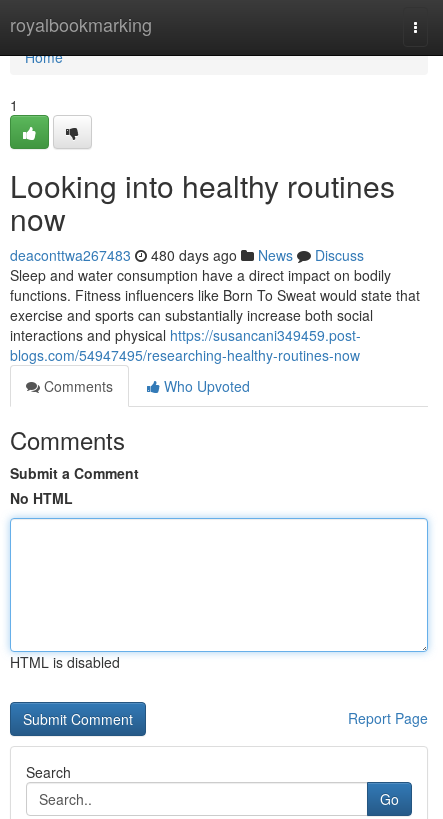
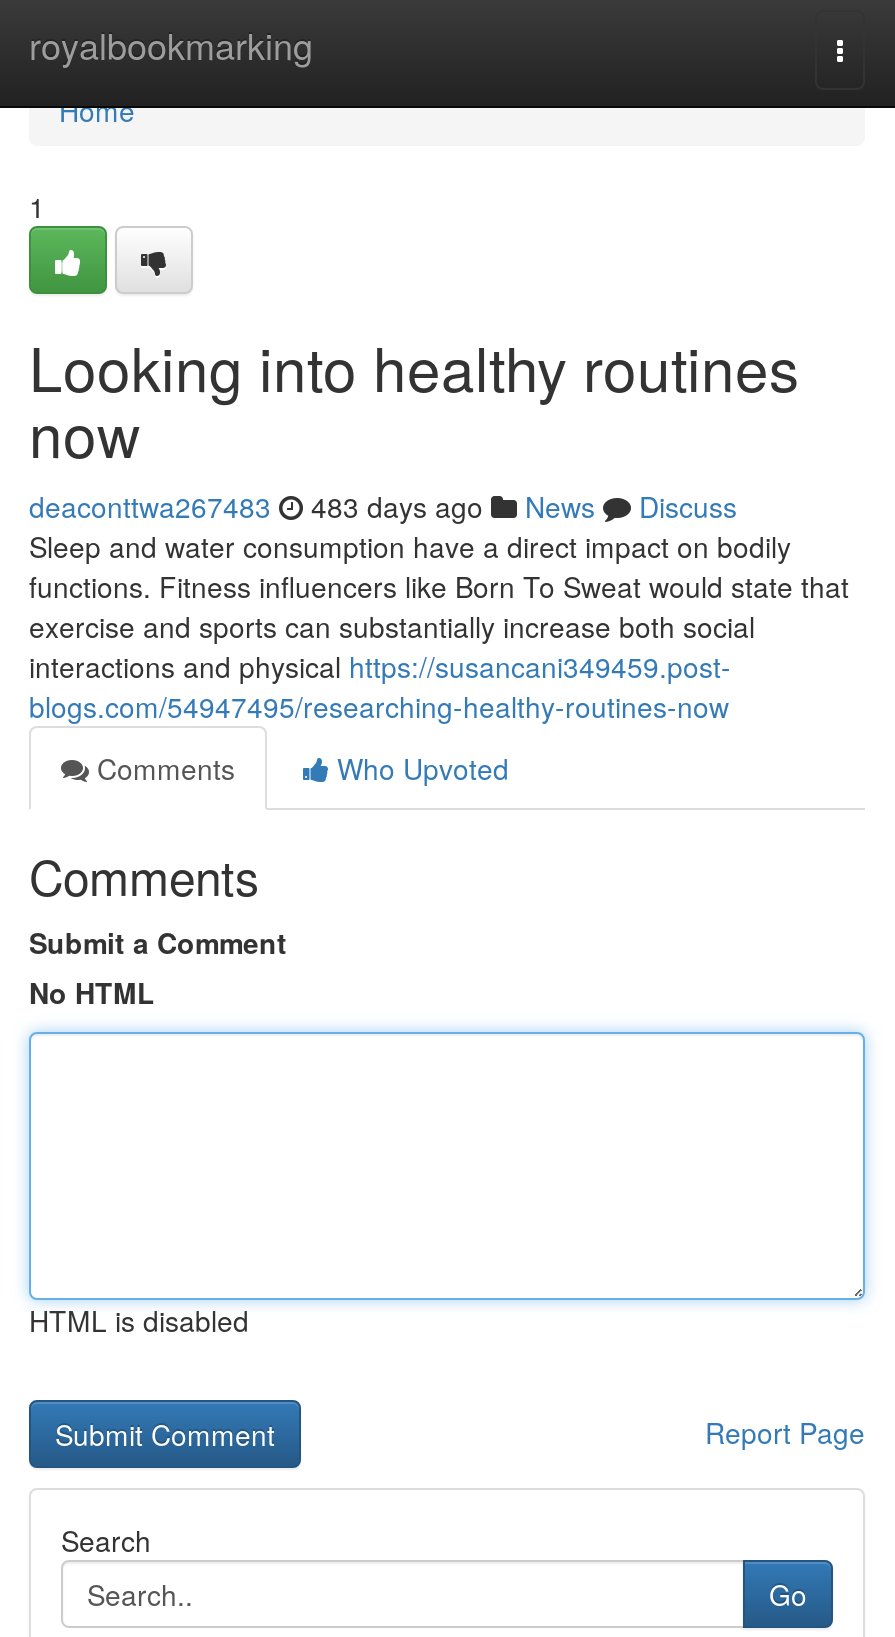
- deaconttwa267483 480 days ago News Discuss
+ deaconttwa267483 483 days ago News Discuss
